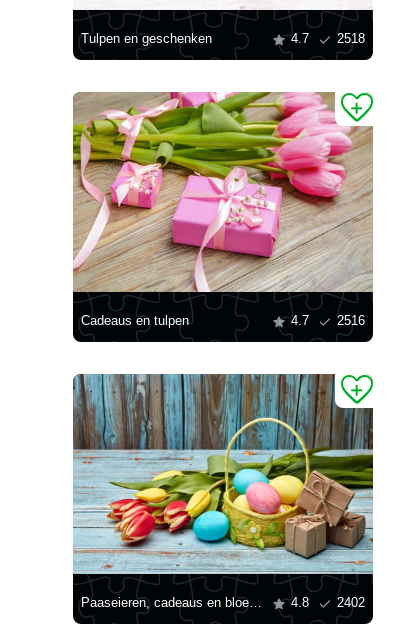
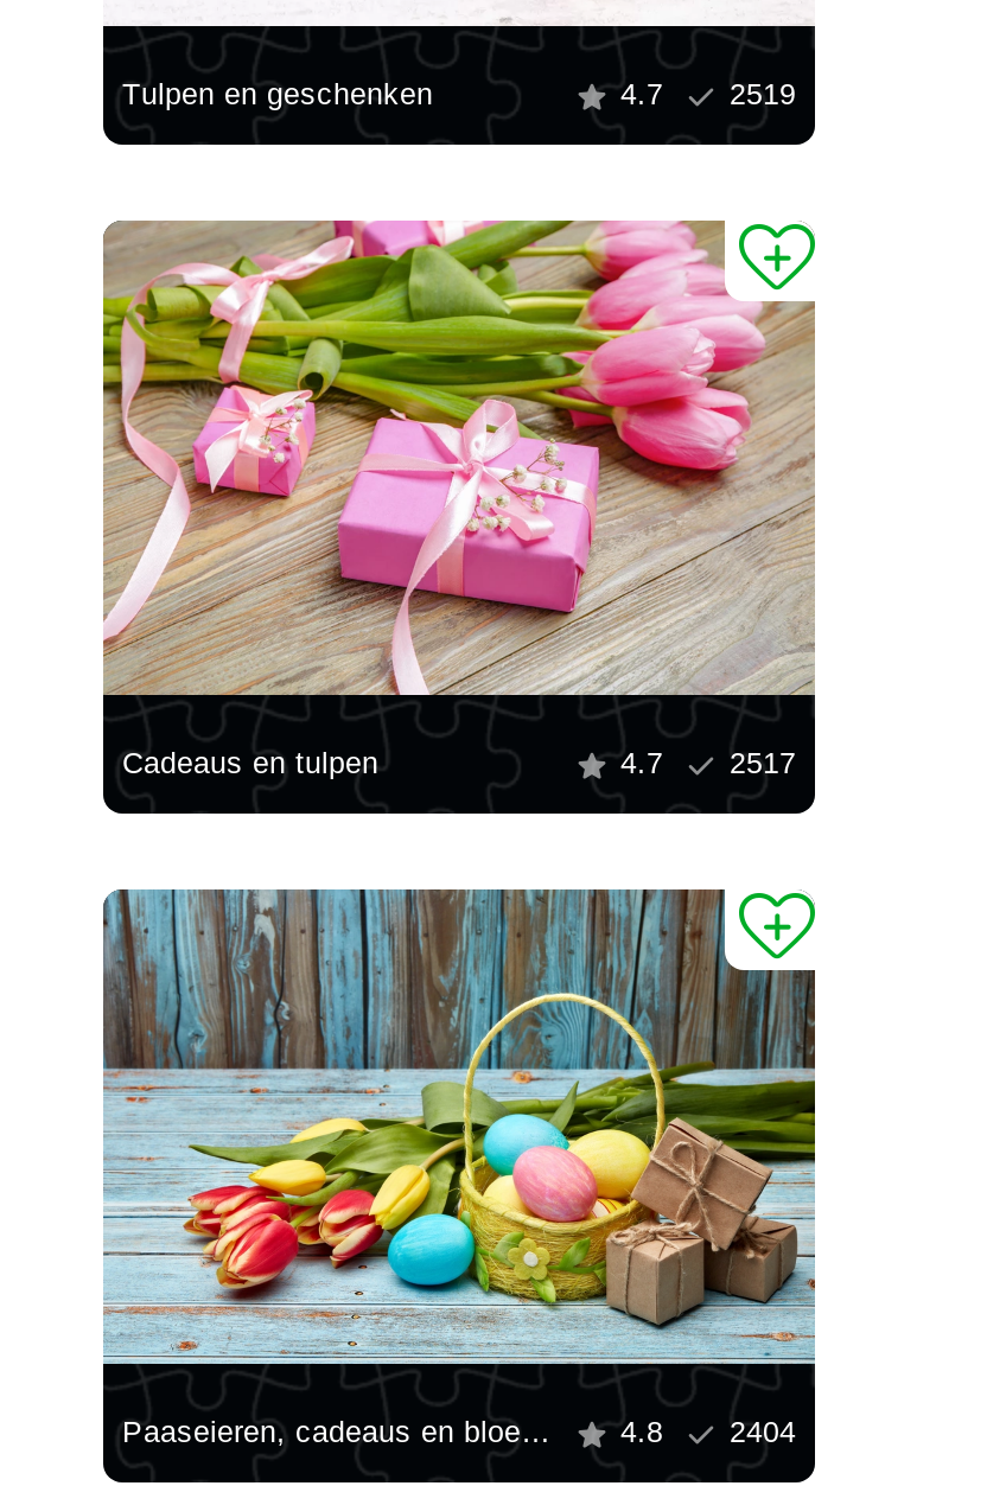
- 4.7 2518
+ 4.7 2519

- 4.7 2516
+ 4.7 2517

- 4.8 2402
+ 4.8 2404
